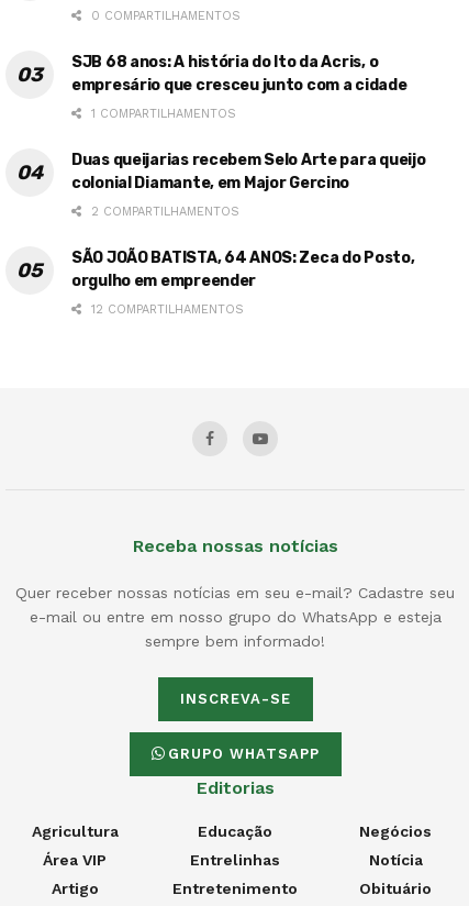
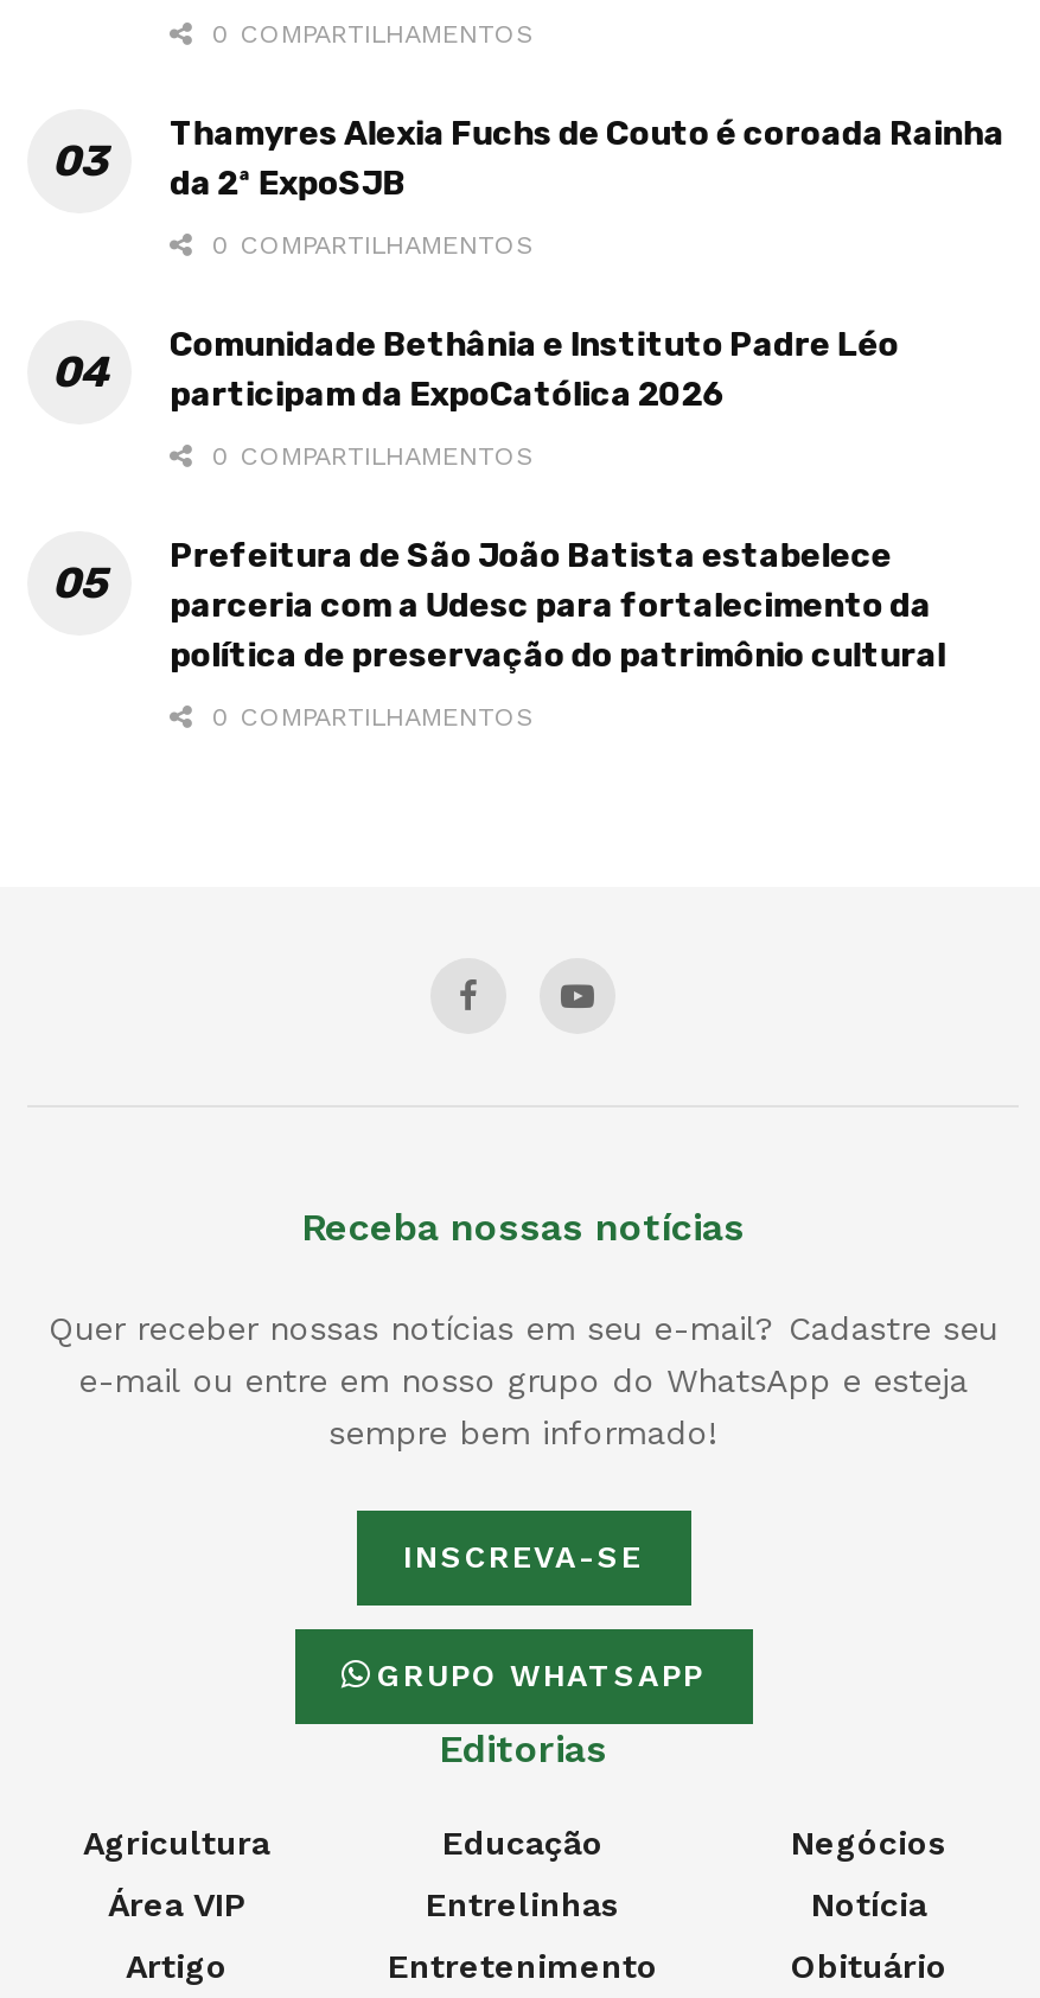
- SJB 68 anos: A história do Ito da Acris, o
- empresário que cresceu junto com a cidade
+ Thamyres Alexia Fuchs de Couto é coroada Rainha
+ da 2ª ExpoSJB

- 1 COMPARTILHAMENTOS
+ 0 COMPARTILHAMENTOS

- Duas queijarias recebem Selo Arte para queijo
- colonial Diamante, em Major Gercino
+ Comunidade Bethânia e Instituto Padre Léo
+ participam da ExpoCatólica 2026

- 2 COMPARTILHAMENTOS
+ 0 COMPARTILHAMENTOS

- SÃO JOÃO BATISTA, 64 ANOS: Zeca do Posto,
- orgulho em empreender
+ Prefeitura de São João Batista estabelece
+ parceria com a Udesc para fortalecimento da
+ política de preservação do patrimônio cultural

- 12 COMPARTILHAMENTOS
+ 0 COMPARTILHAMENTOS
